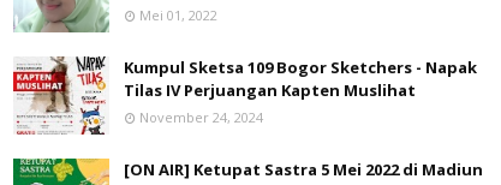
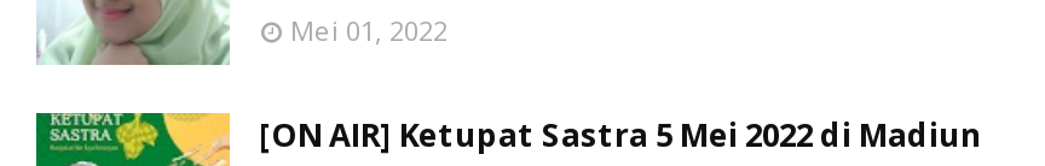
- [image]
- Kumpul Sketsa 109 Bogor Sketchers - Napak
- Tilas IV Perjuangan Kapten Muslihat
- November 24, 2024
